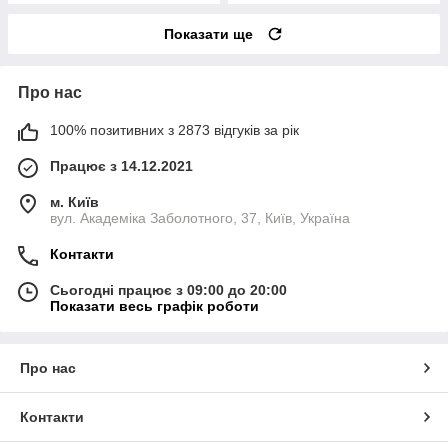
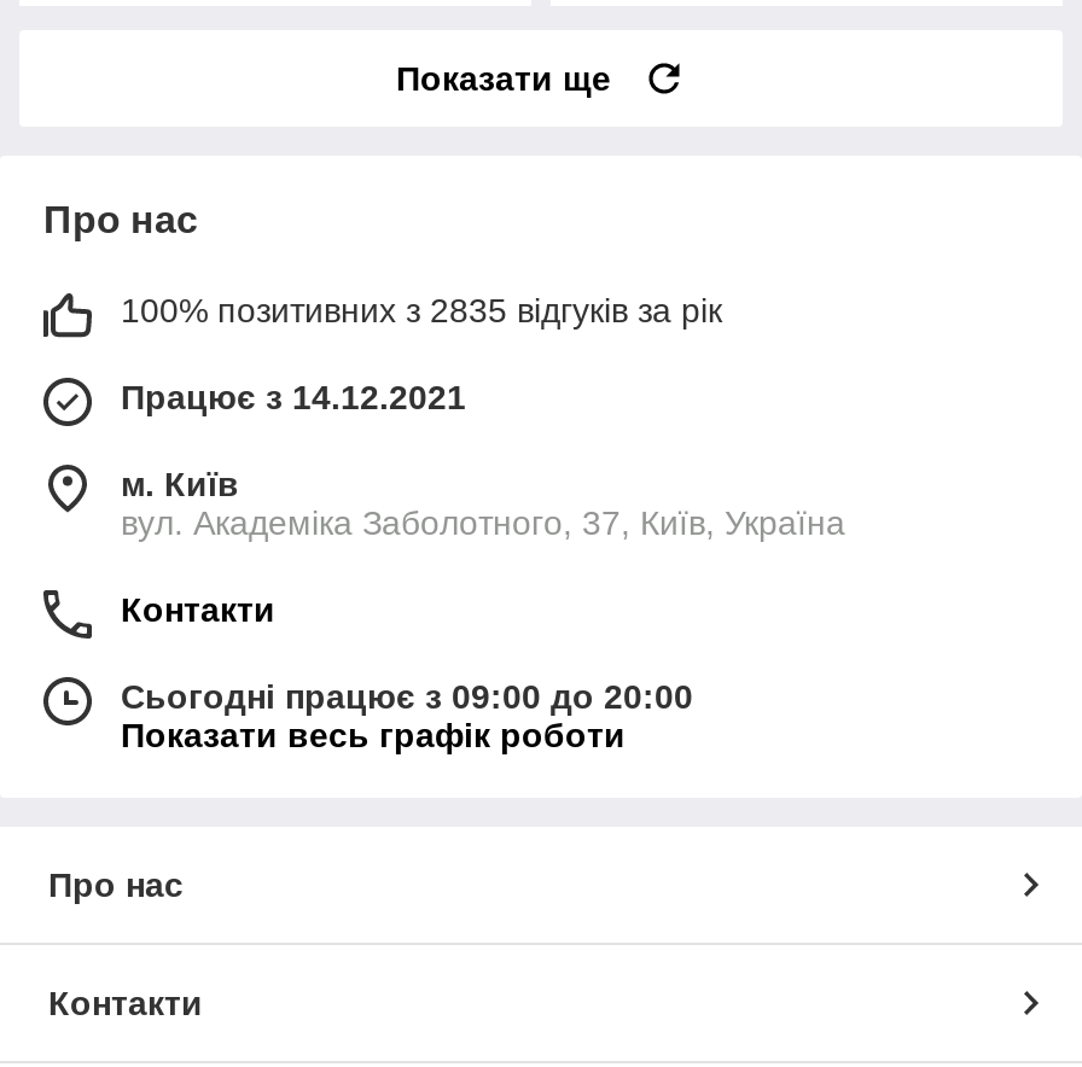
- 100% позитивних з 2873 відгуків за рік
+ 100% позитивних з 2835 відгуків за рік
